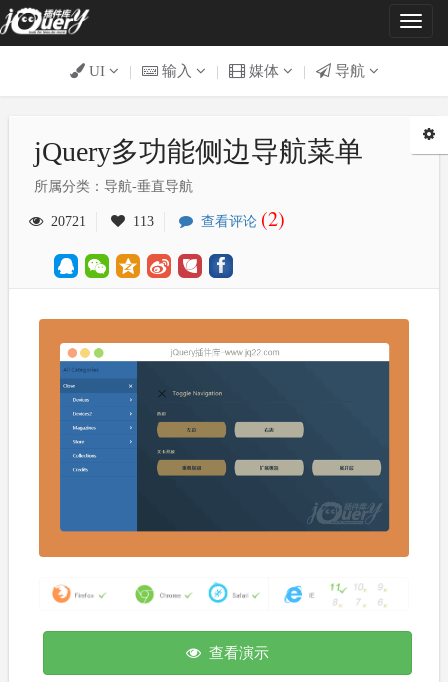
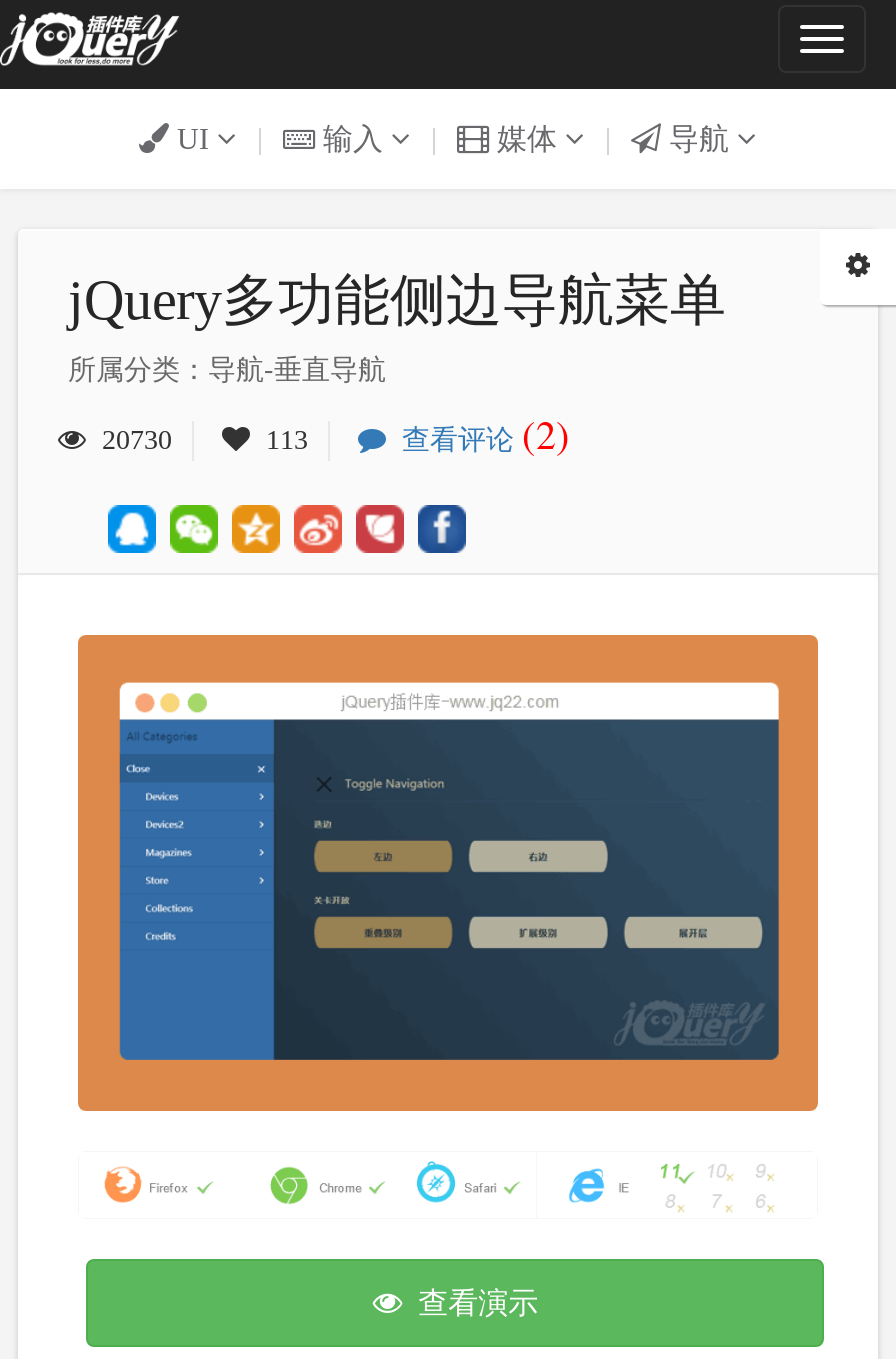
- 20721
+ 20730
